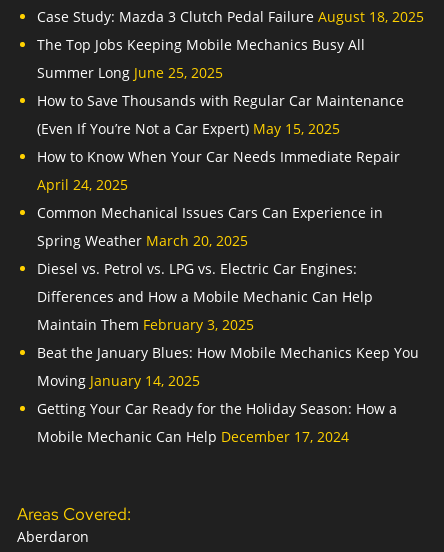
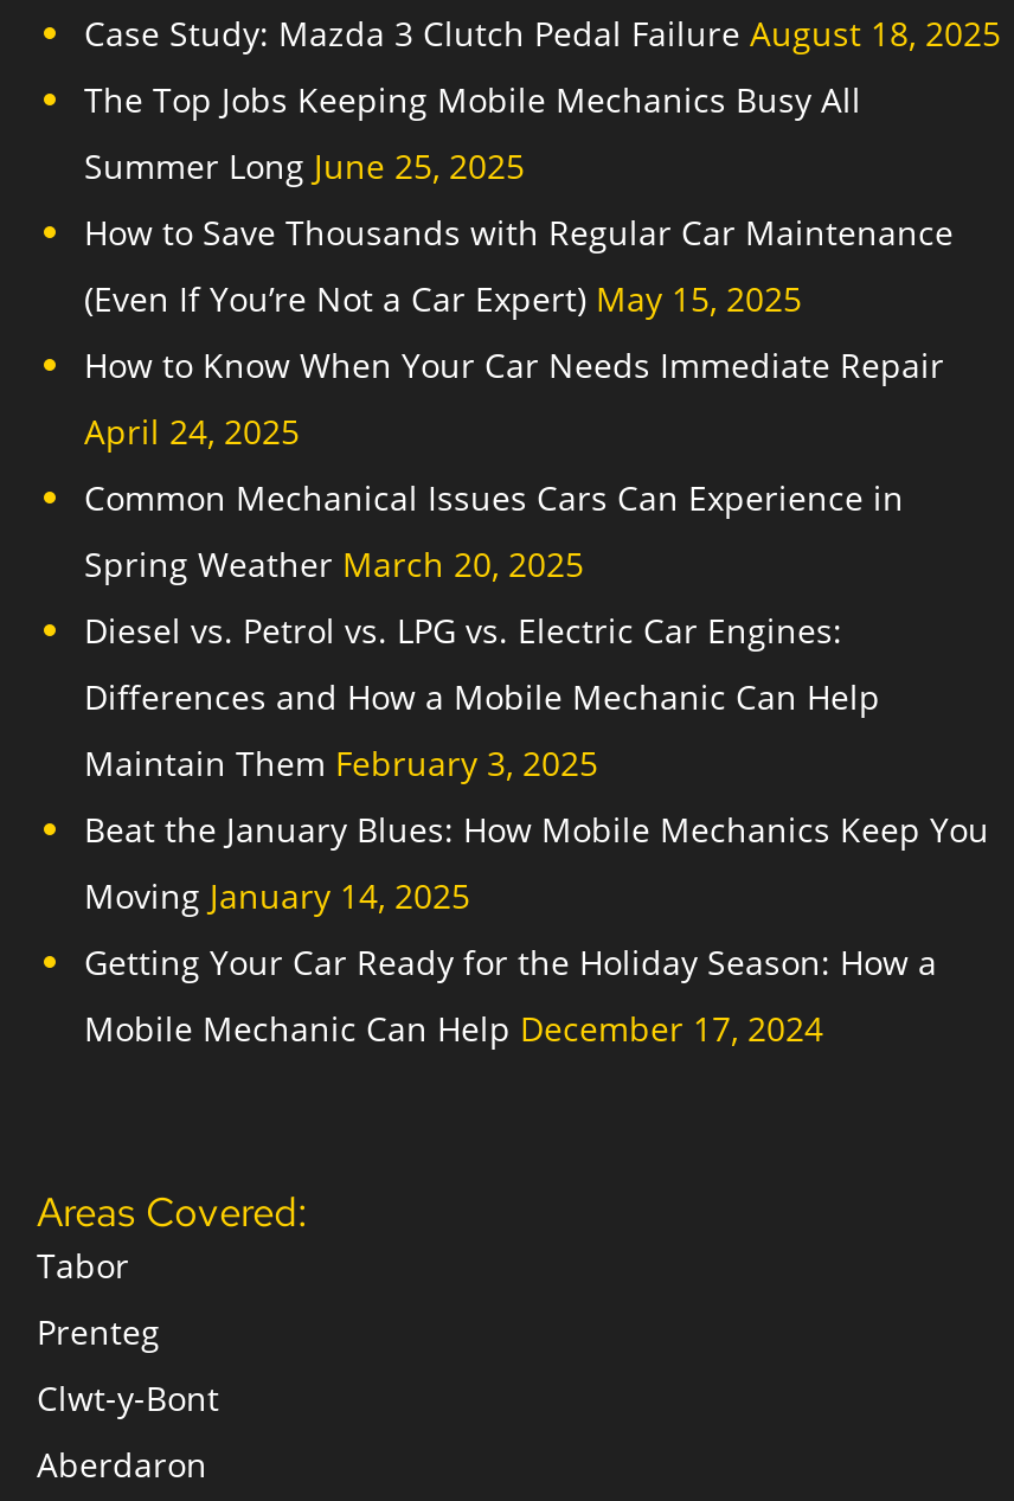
+ Tabor
+ Prenteg
+ Clwt-y-Bont
